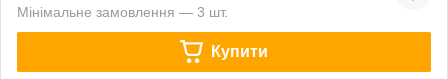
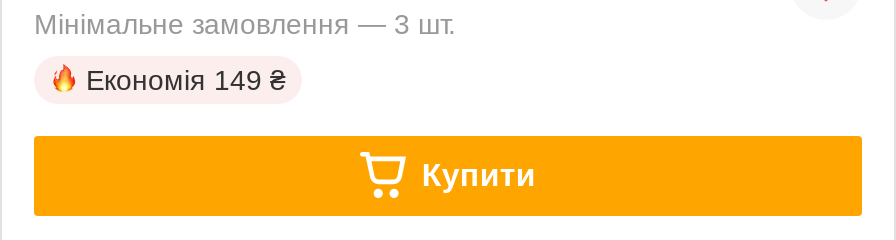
+ Економія 149 ₴
